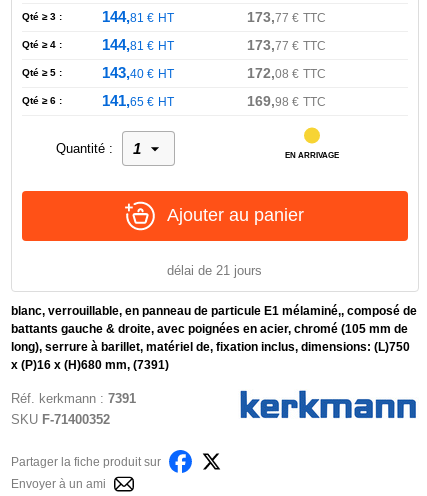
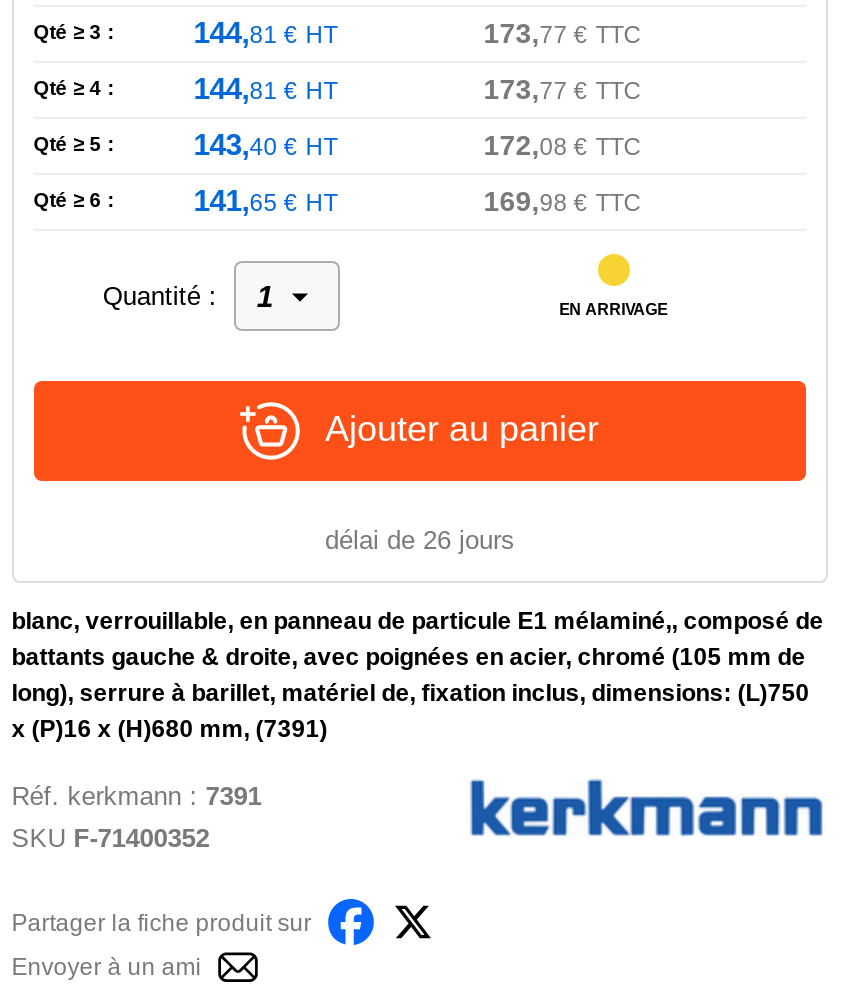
- délai de 21 jours
+ délai de 26 jours
